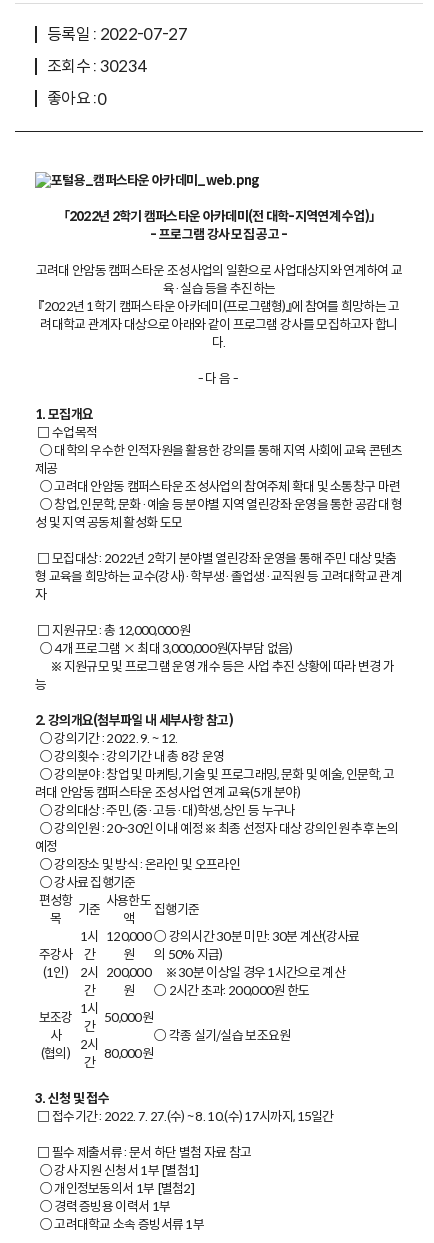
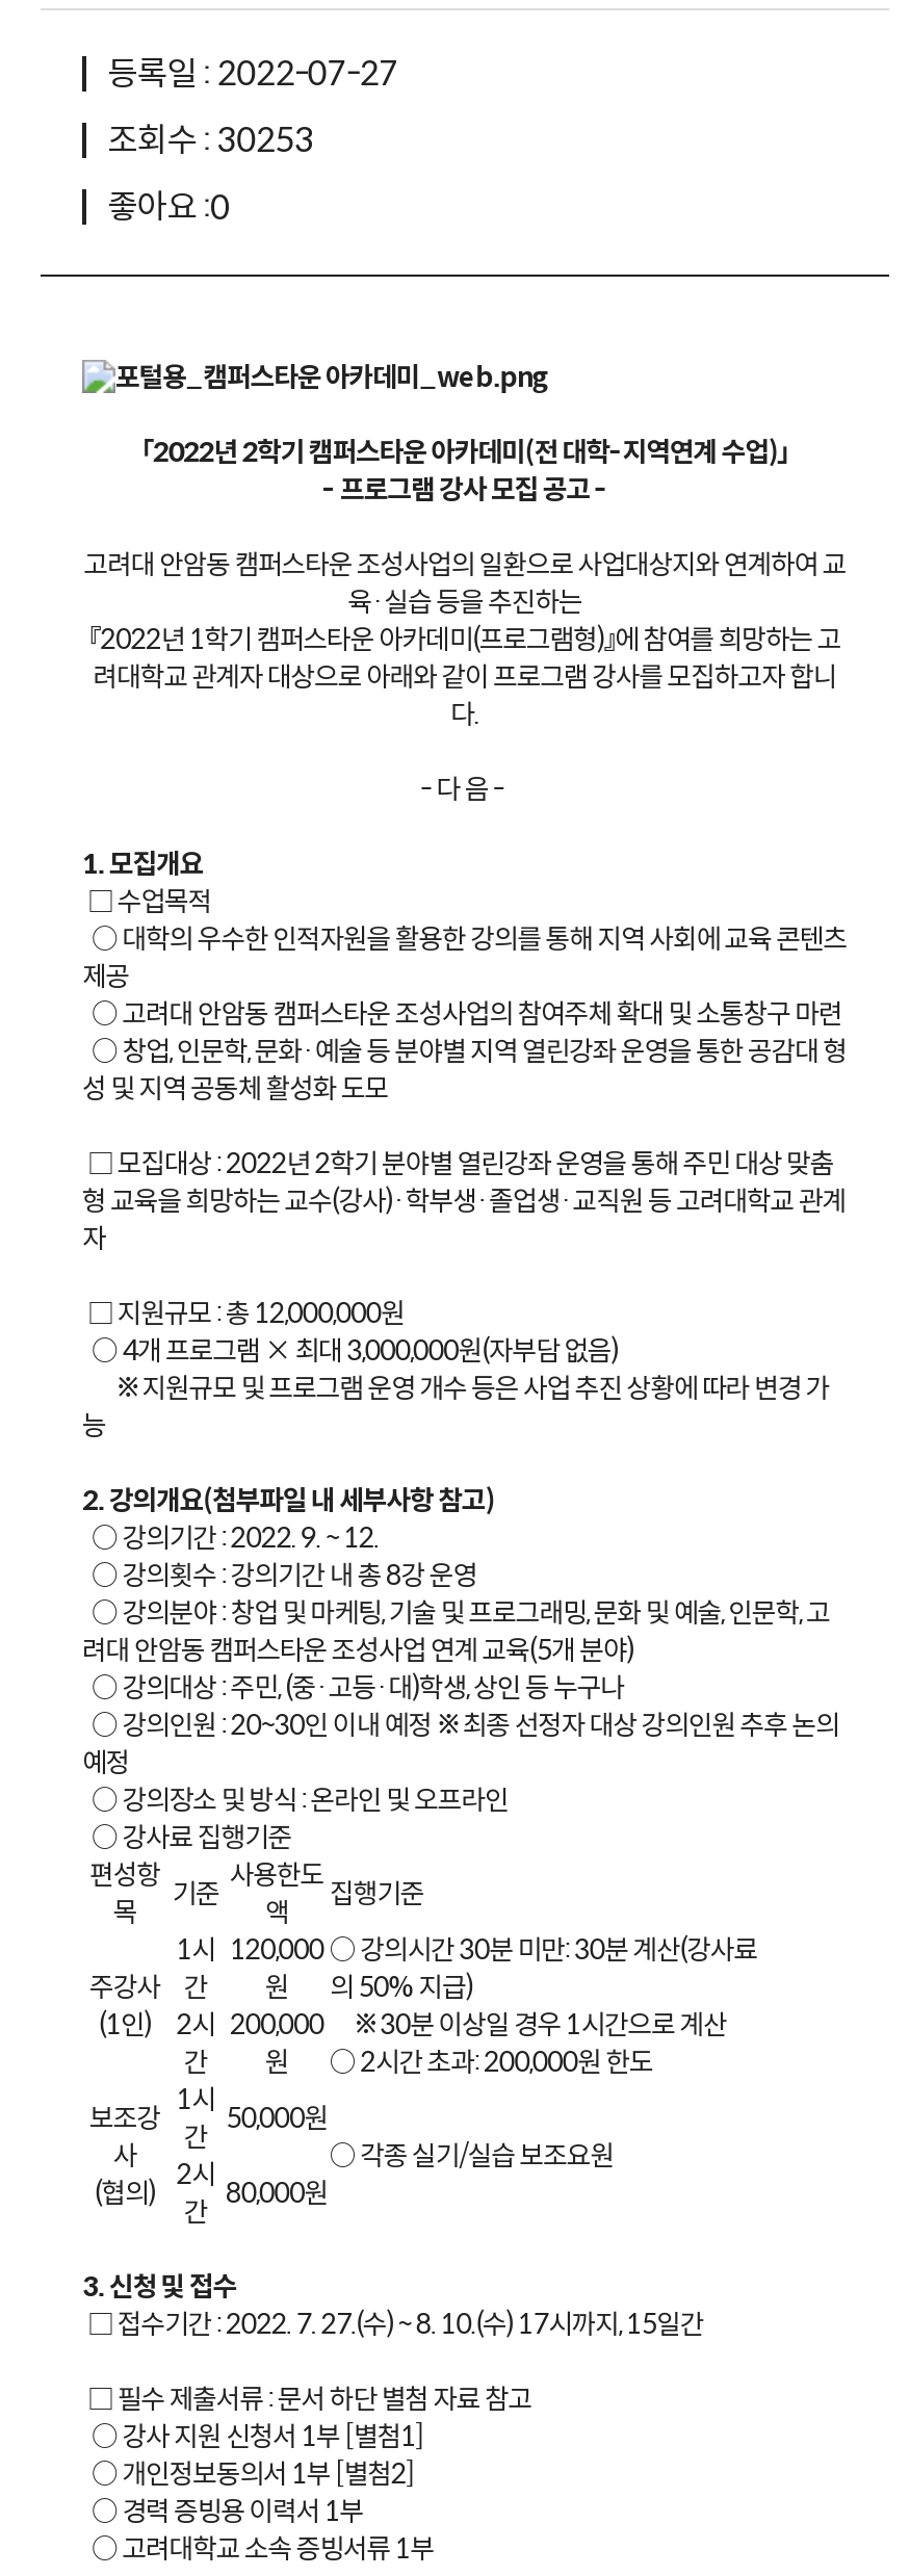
- 조회수 : 30234
+ 조회수 : 30253
